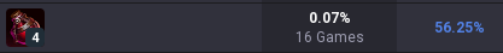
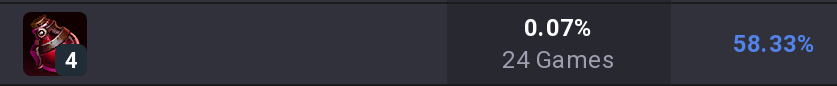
- 56.25%
+ 58.33%

- 16 Games
+ 24 Games
